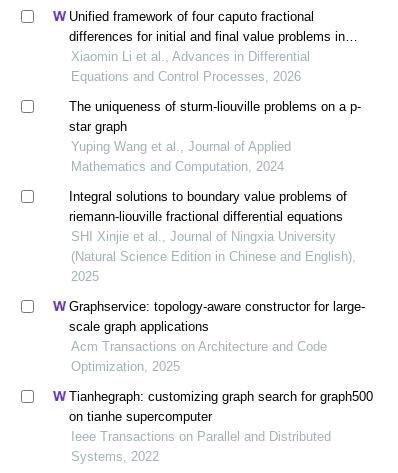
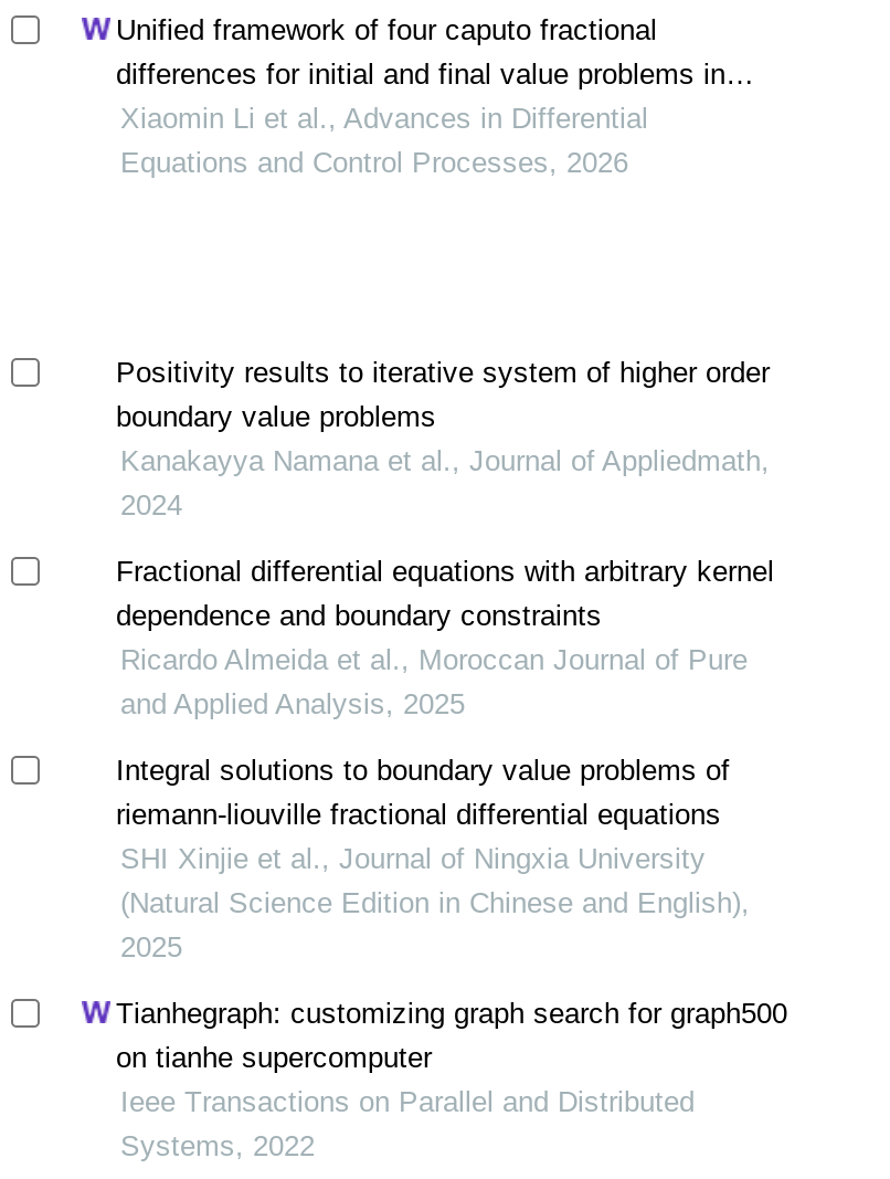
- The uniqueness of sturm-liouville problems on a p-
- star graph
- Yuping Wang et al., Journal of Applied
- Mathematics and Computation, 2024
+ Positivity results to iterative system of higher order
+ boundary value problems
+ Kanakayya Namana et al., Journal of Appliedmath,
+ 2024
+ Fractional differential equations with arbitrary kernel
+ dependence and boundary constraints
+ Ricardo Almeida et al., Moroccan Journal of Pure
+ and Applied Analysis, 2025

moved down: Integral solutions to boundary value problems of | riemann-liouville fractional differential equations | SHI Xinjie et al., Journal of Ningxia University | (Natural Science Edition in Chinese and English), | 2025

- Graphservice: topology-aware constructor for large-
- scale graph applications
- Acm Transactions on Architecture and Code
- Optimization, 2025
